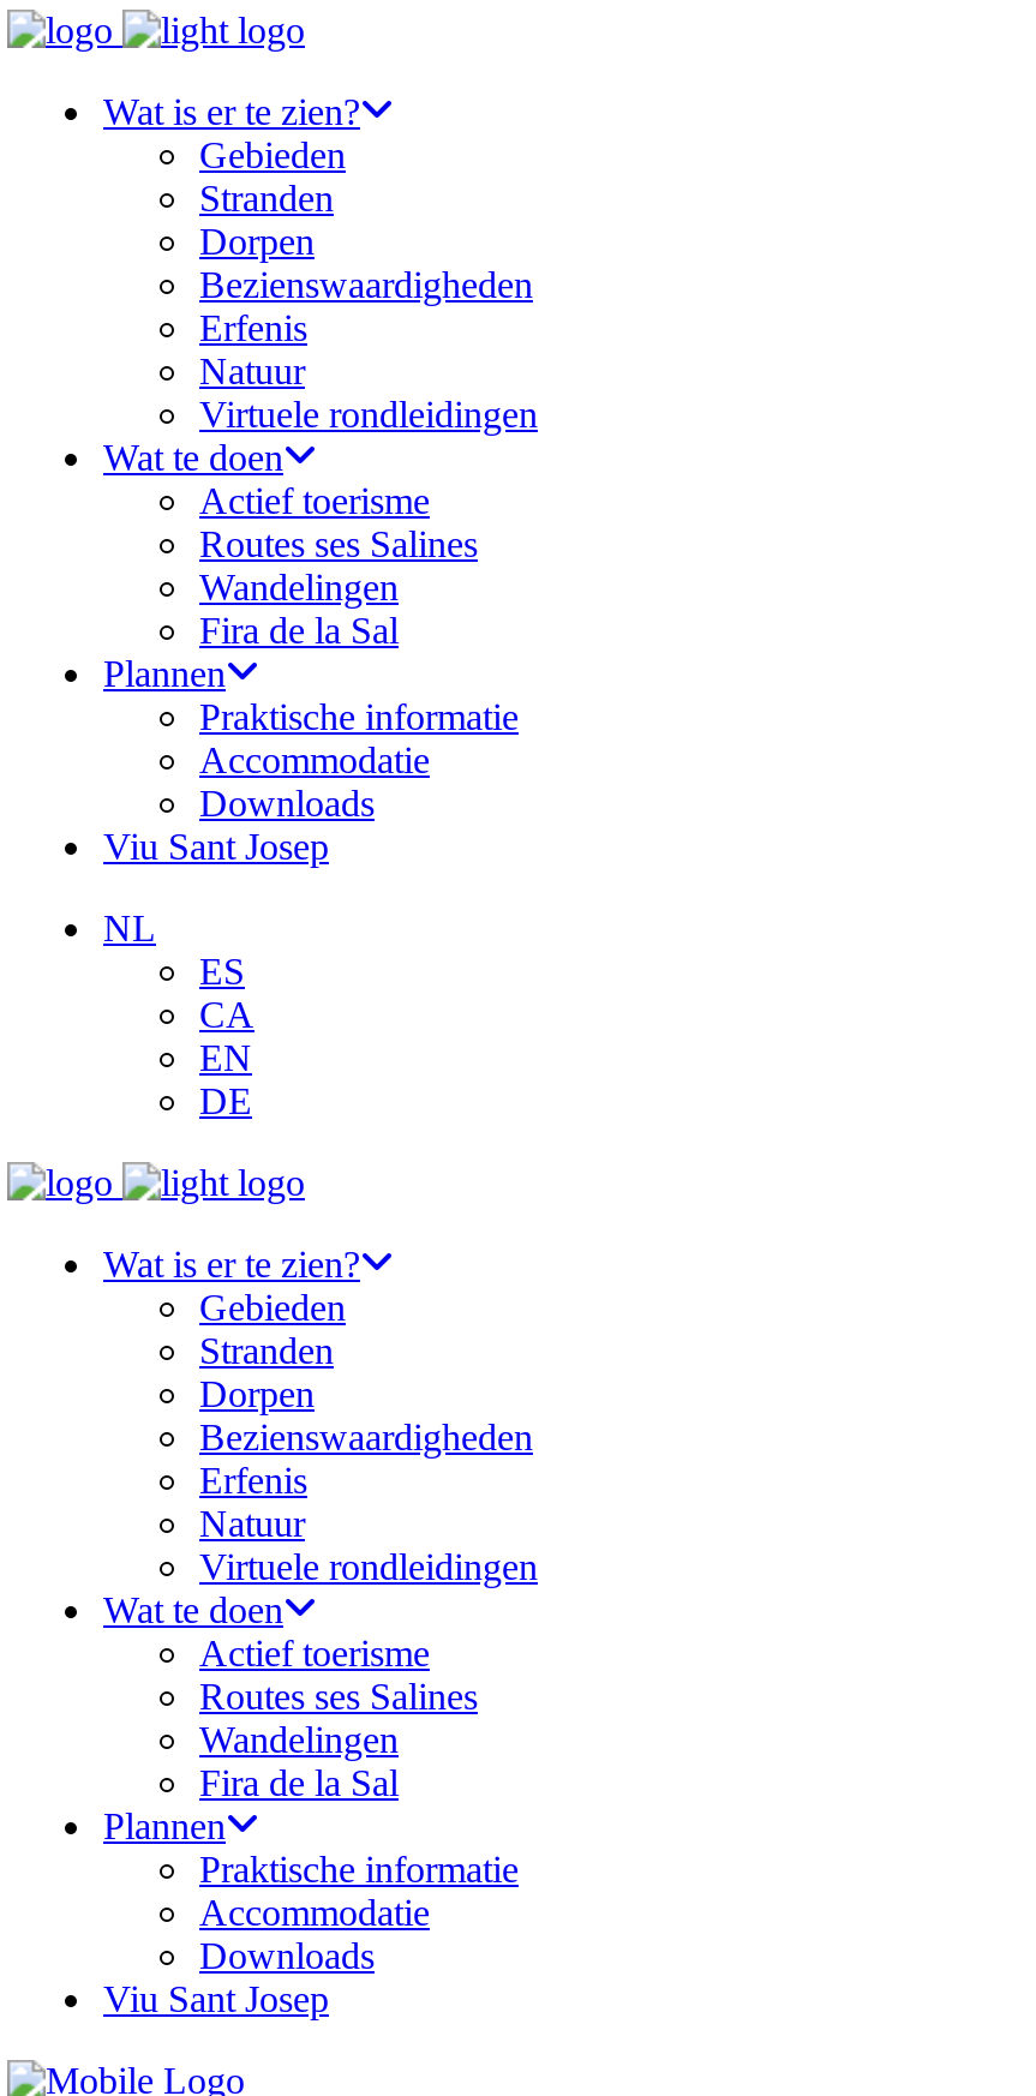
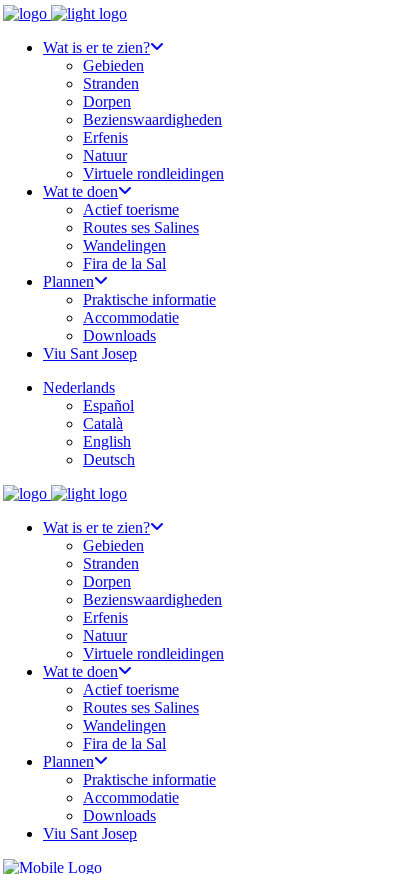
- NL
- ES
- CA
- EN
- DE
+ Nederlands
+ Español
+ Català
+ English
+ Deutsch
